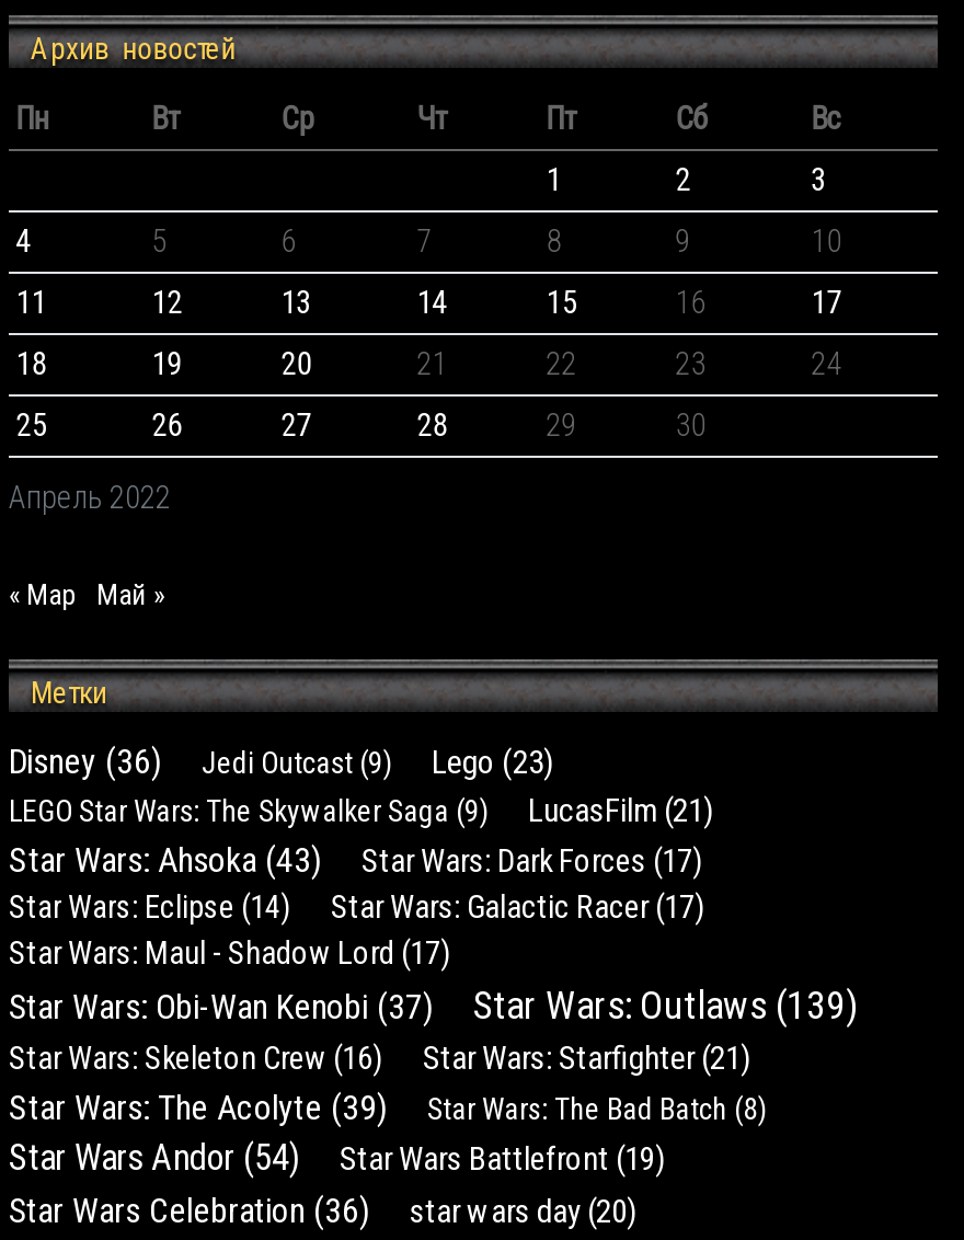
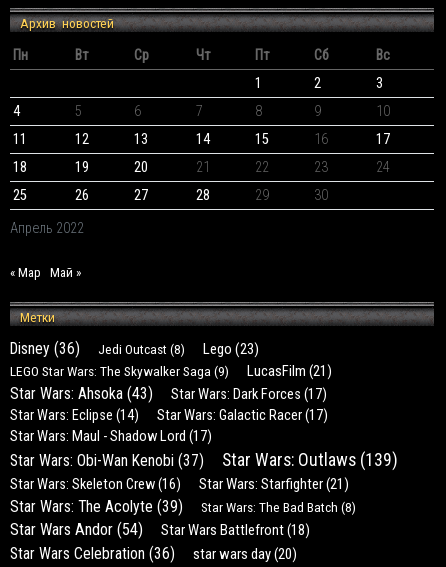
- Disney (36) Jedi Outcast (9) Lego (23)
+ Disney (36) Jedi Outcast (8) Lego (23)

- Star Wars Battlefront (19)
+ Star Wars Battlefront (18)
